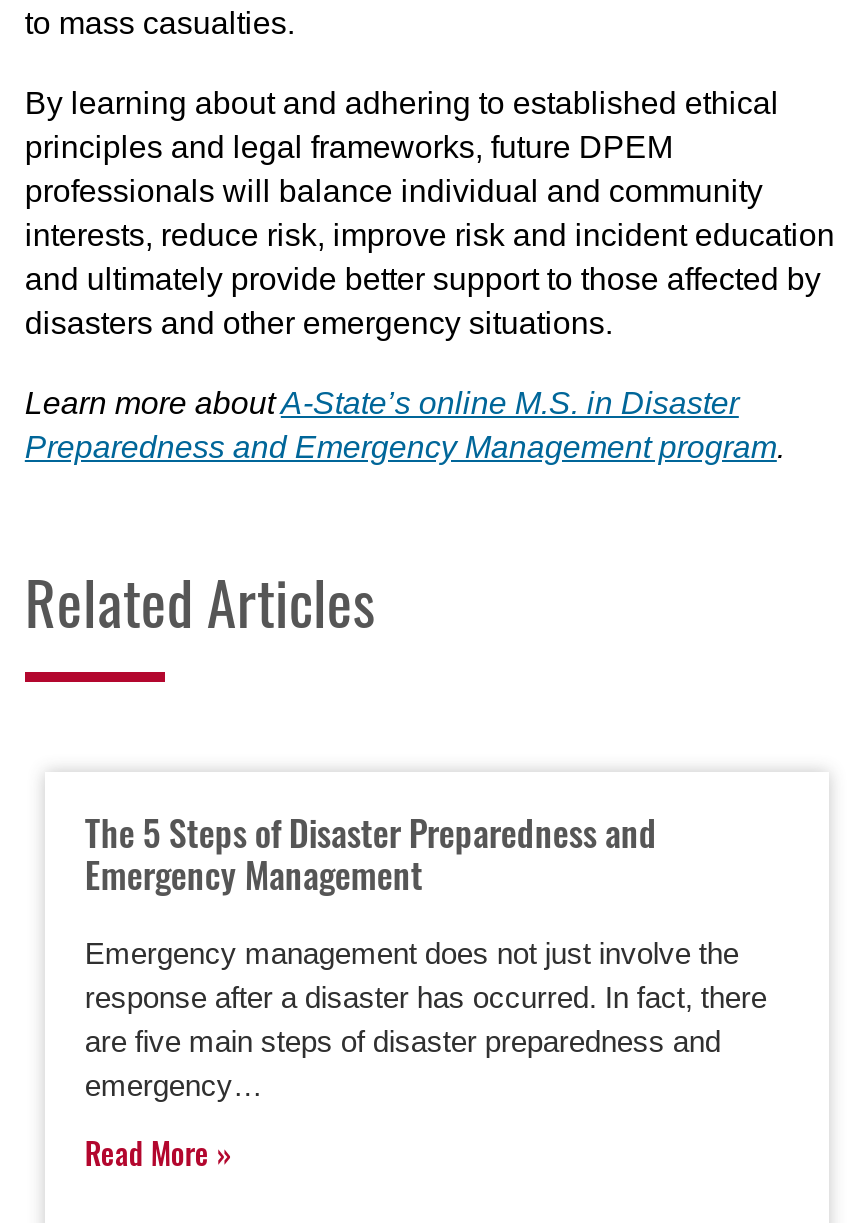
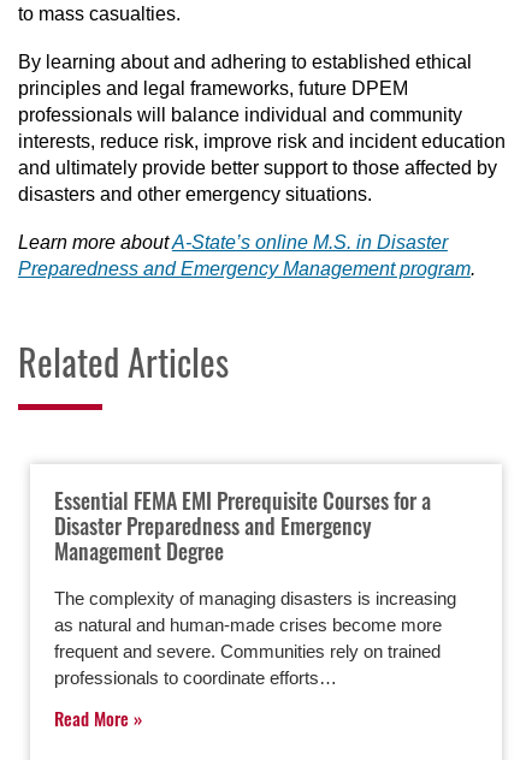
- The 5 Steps of Disaster Preparedness and
- Emergency Management
+ Essential FEMA EMI Prerequisite Courses for a
+ Disaster Preparedness and Emergency
+ Management Degree

- Emergency management does not just involve the
- response after a disaster has occurred. In fact, there
- are five main steps of disaster preparedness and
- emergency…
+ The complexity of managing disasters is increasing
+ as natural and human-made crises become more
+ frequent and severe. Communities rely on trained
+ professionals to coordinate efforts…
